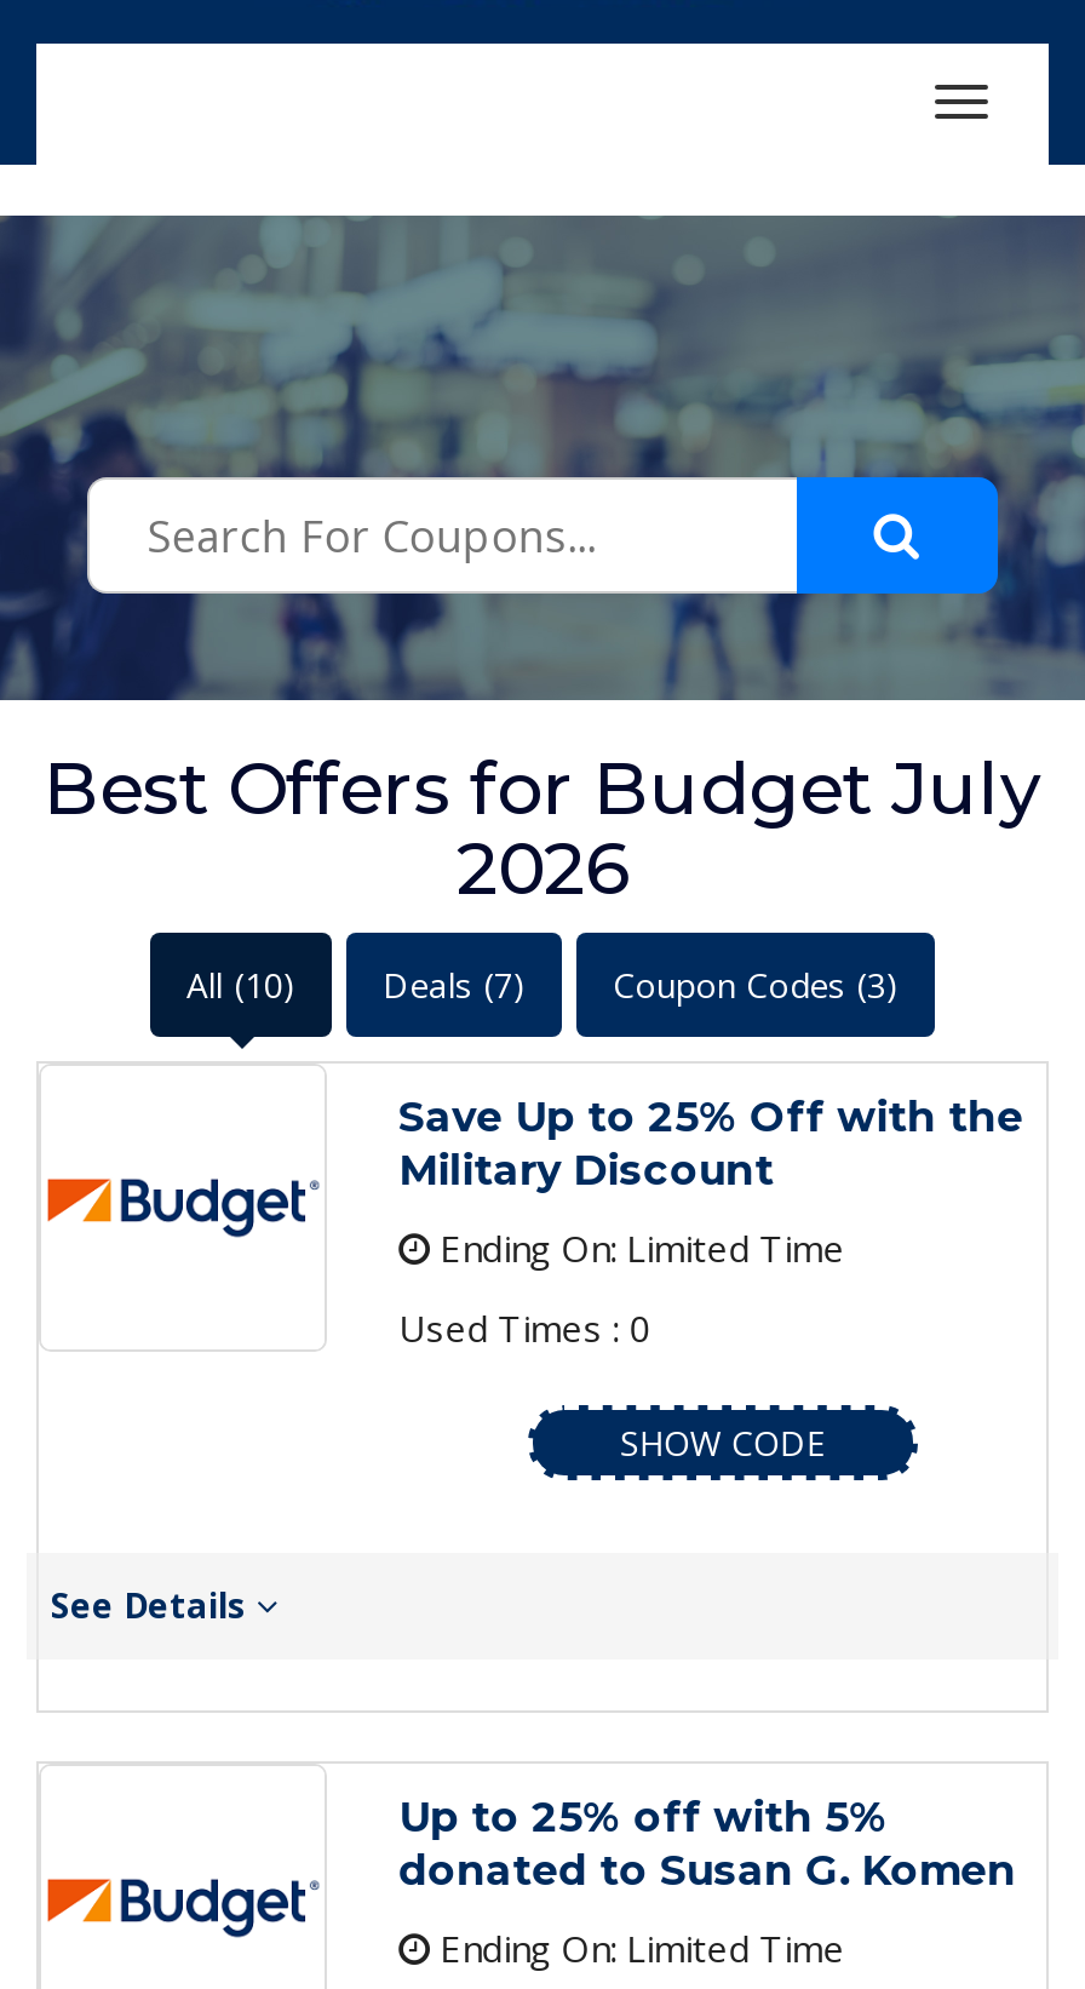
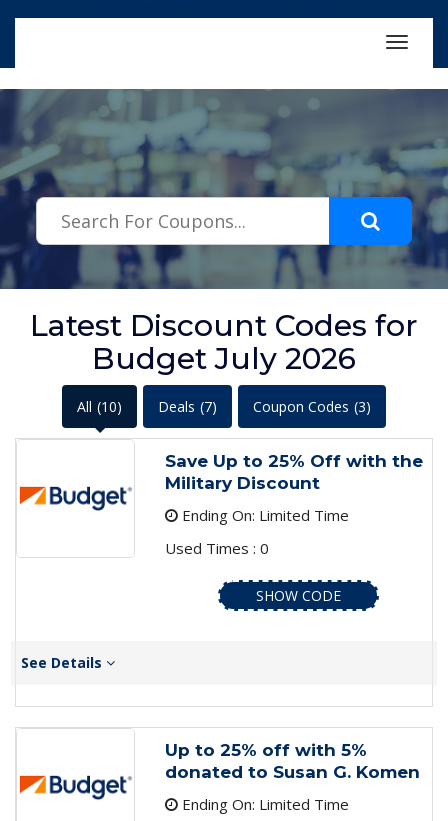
- Best Offers for Budget July
- 2026
+ Latest Discount Codes for
+ Budget July 2026
